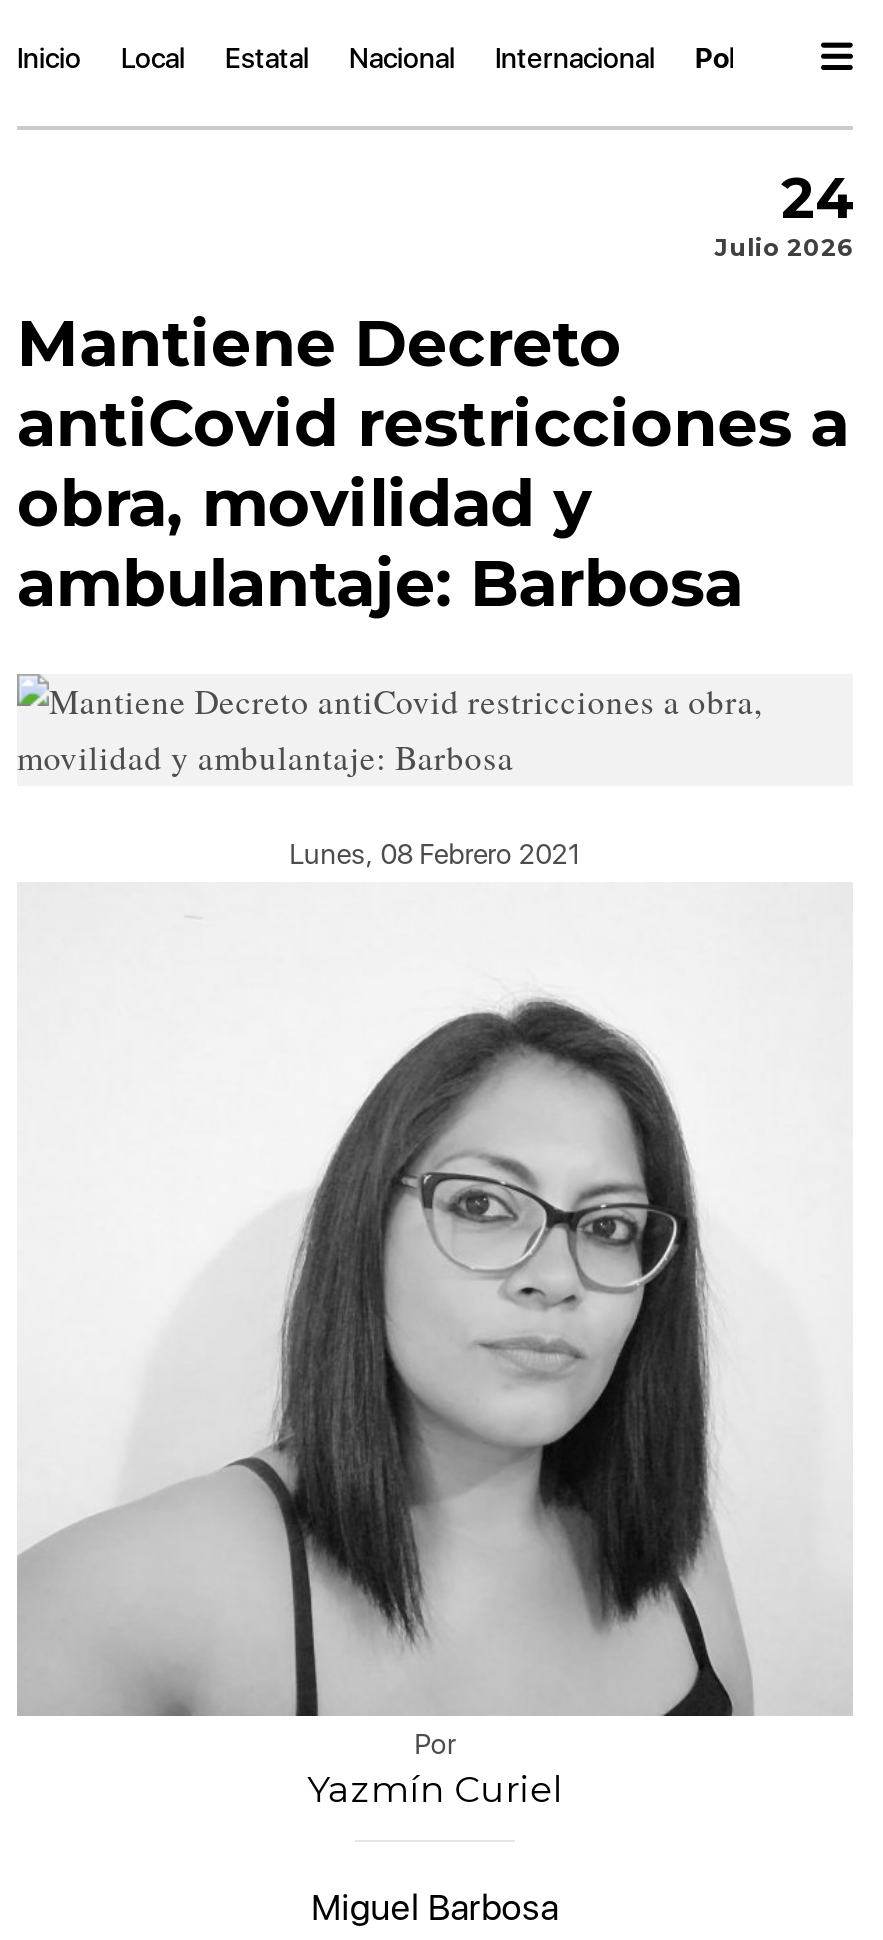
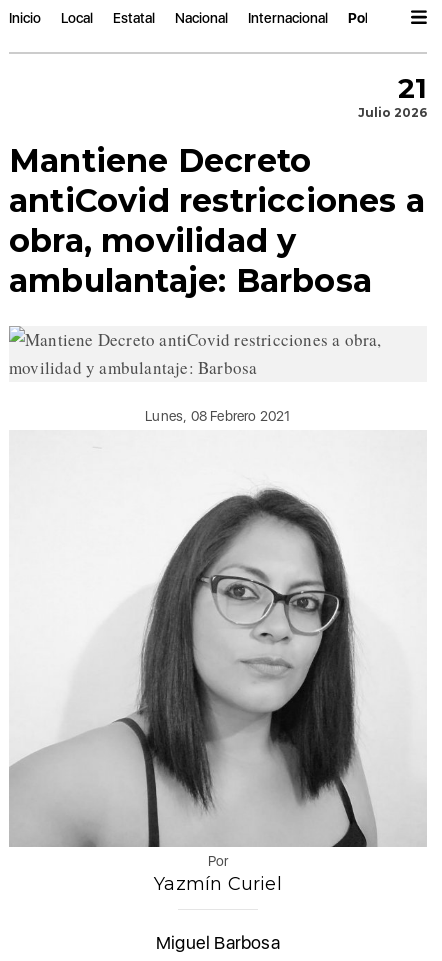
- 24
+ 21
